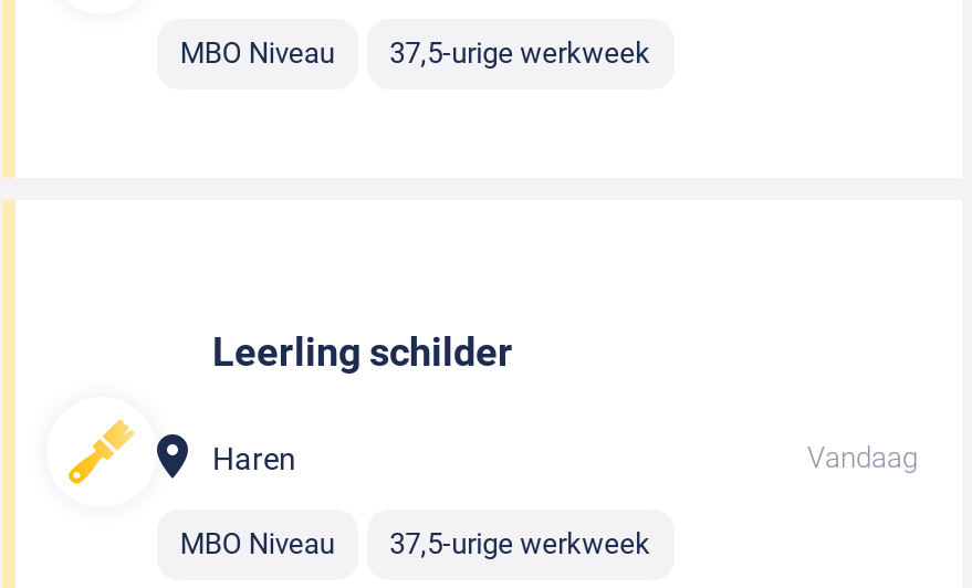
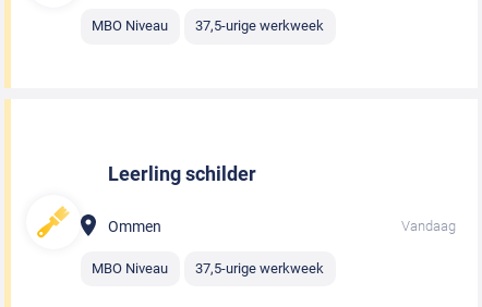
- Haren
+ Ommen
